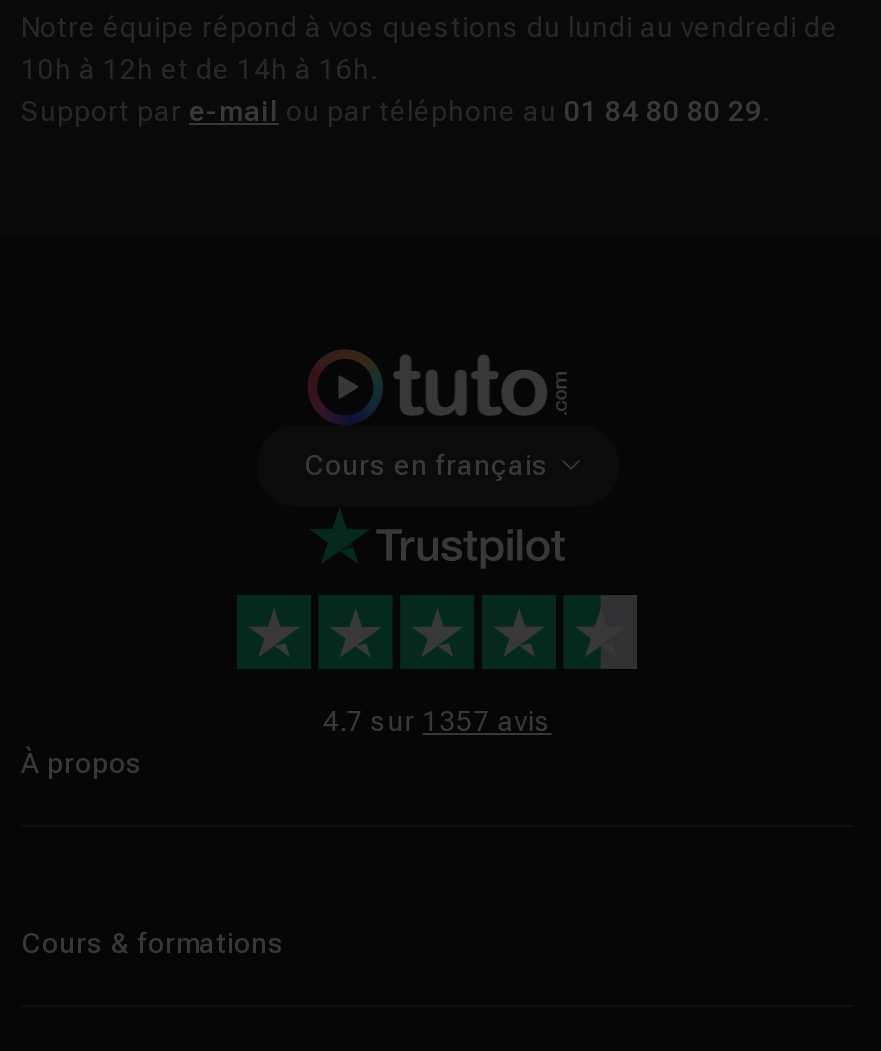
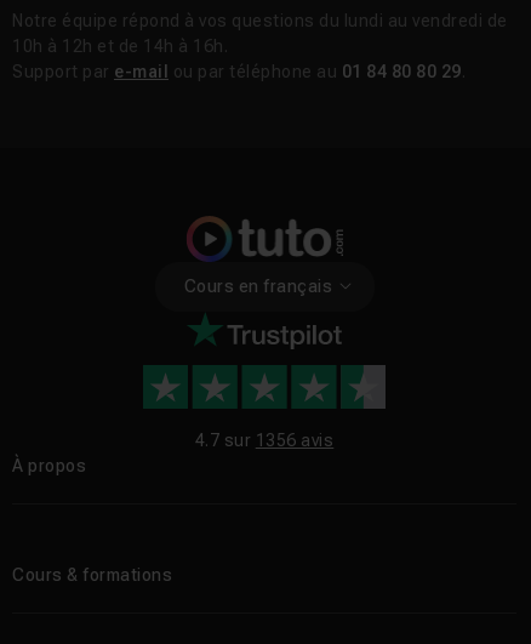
- 4.7 sur 1357 avis
+ 4.7 sur 1356 avis
